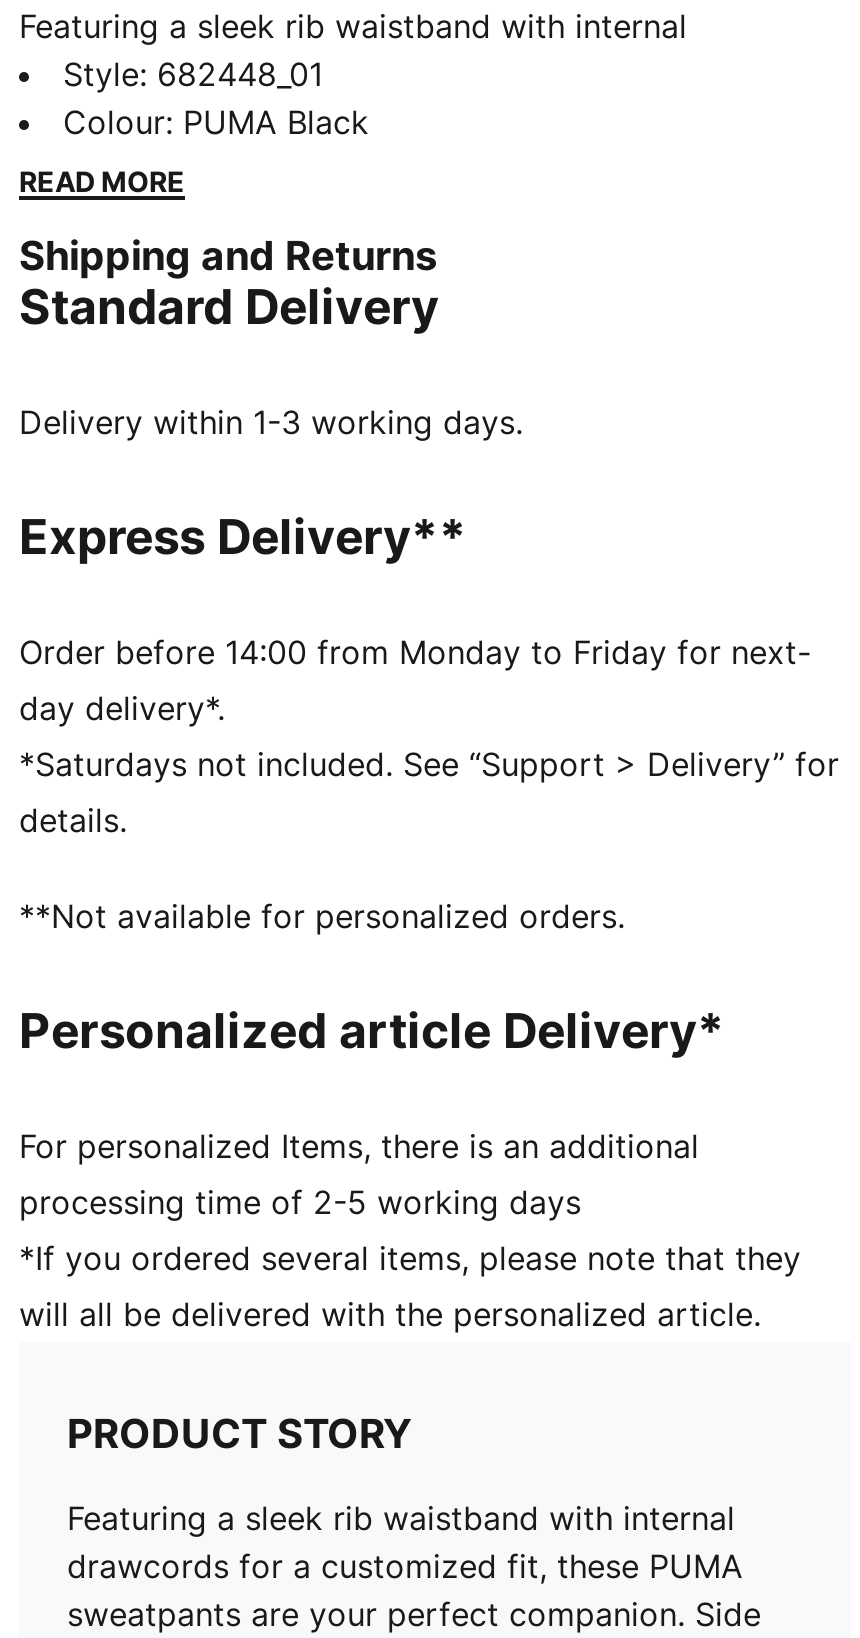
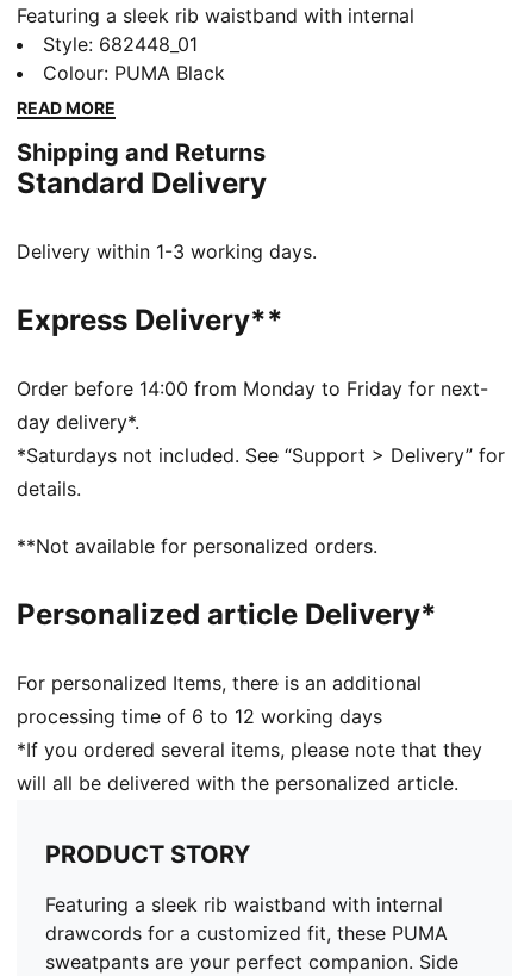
- processing time of 2-5 working days
+ processing time of 6 to 12 working days
